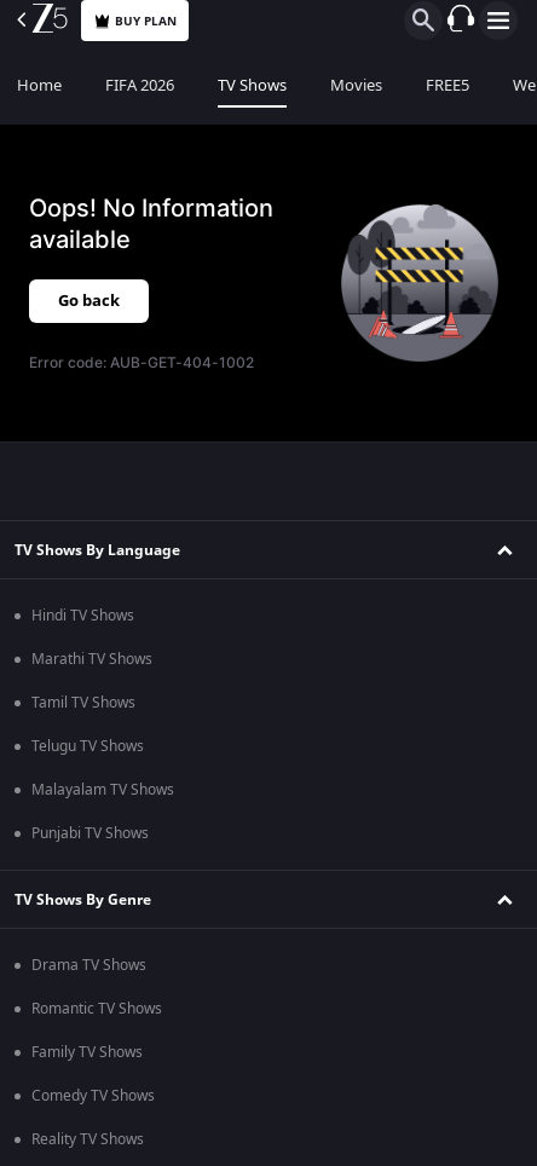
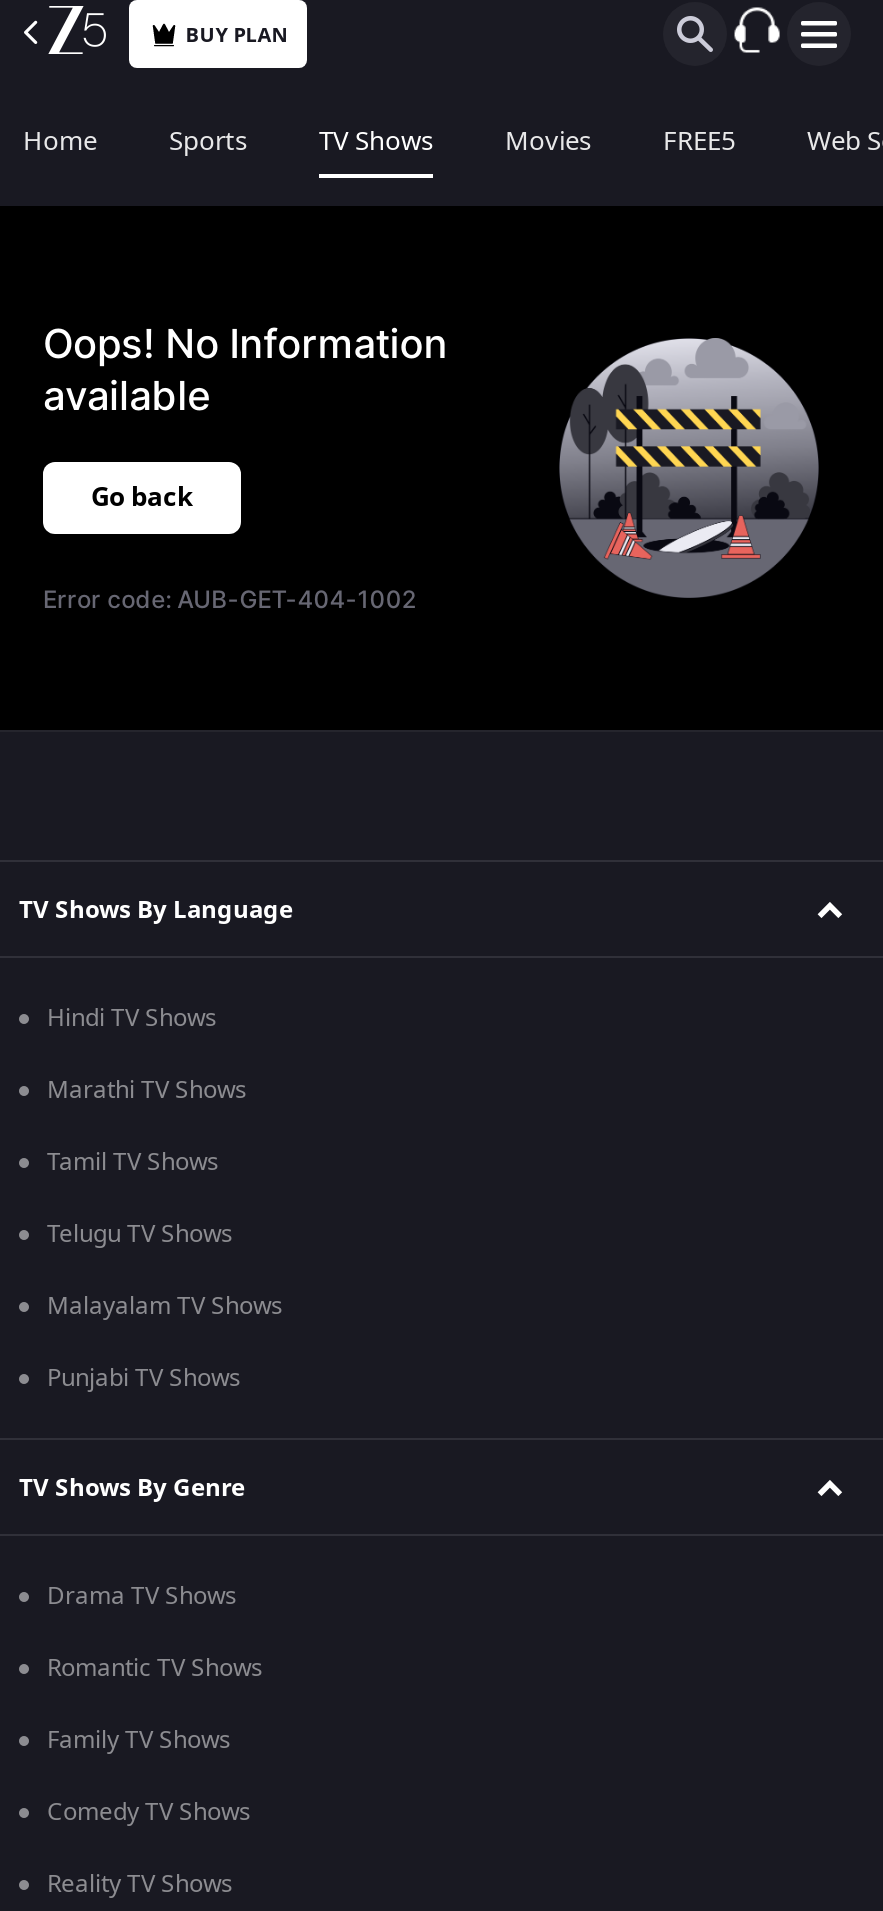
- FIFA 2026
+ Sports
